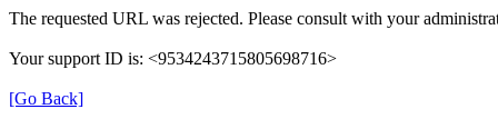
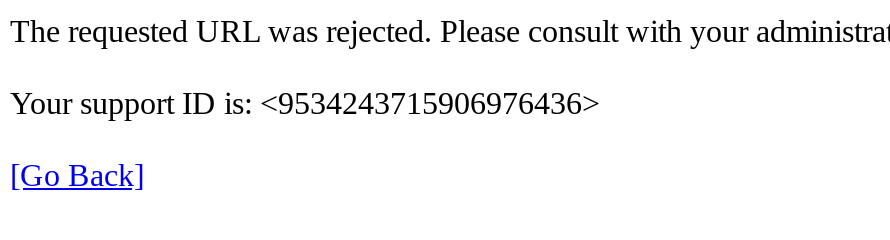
- Your support ID is: <9534243715805698716>
+ Your support ID is: <9534243715906976436>
